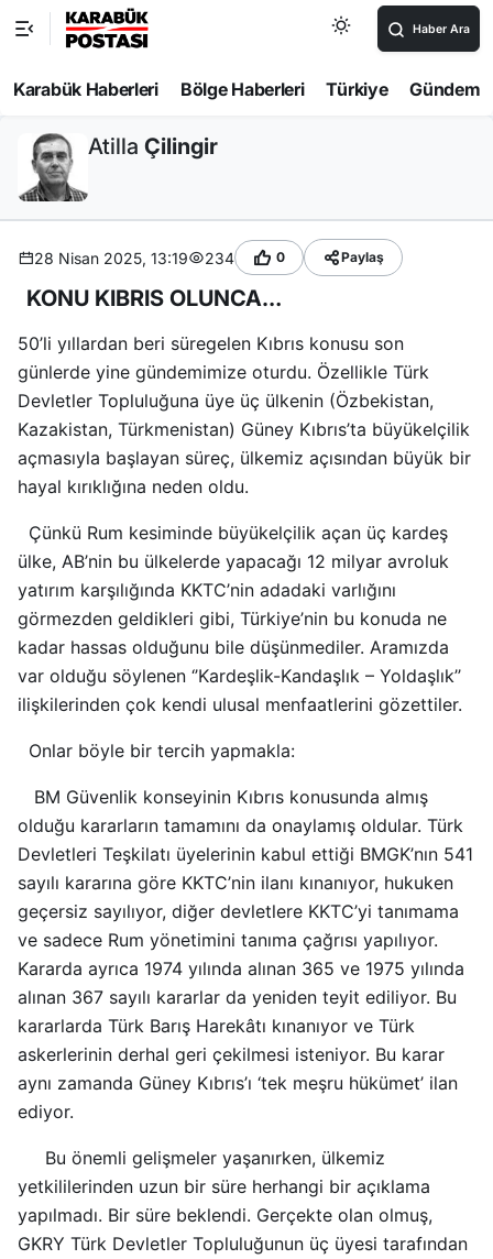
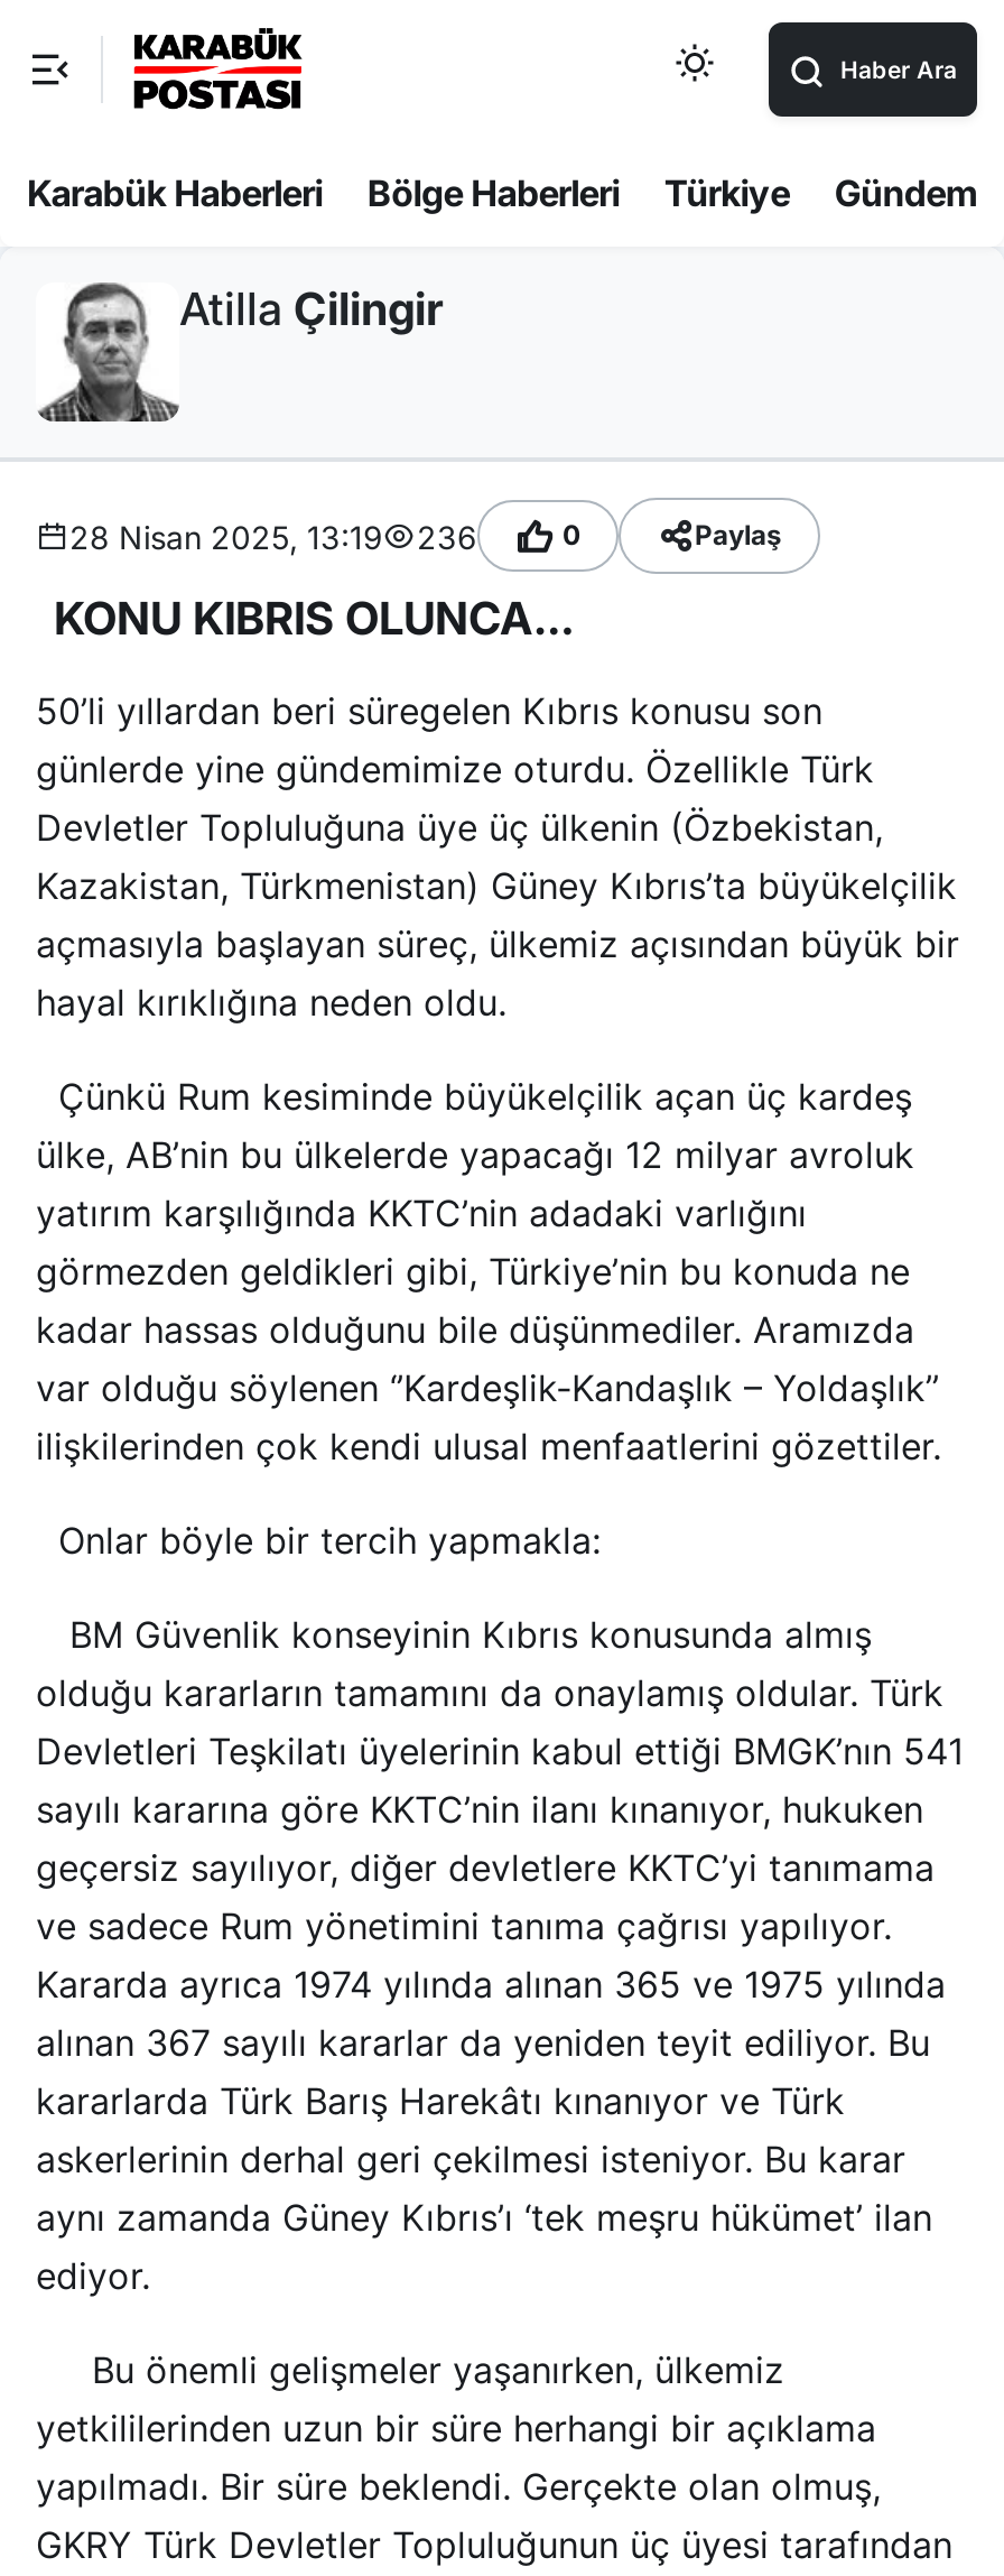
- 28 Nisan 2025, 13:19 234
+ 28 Nisan 2025, 13:19 236
